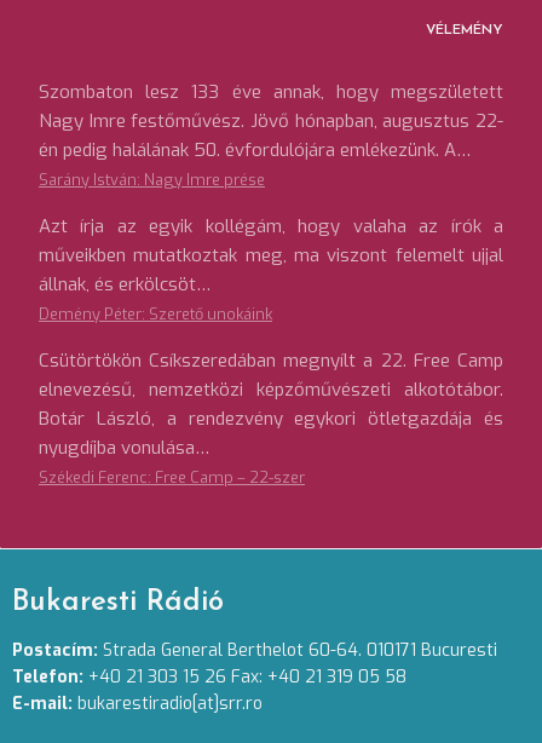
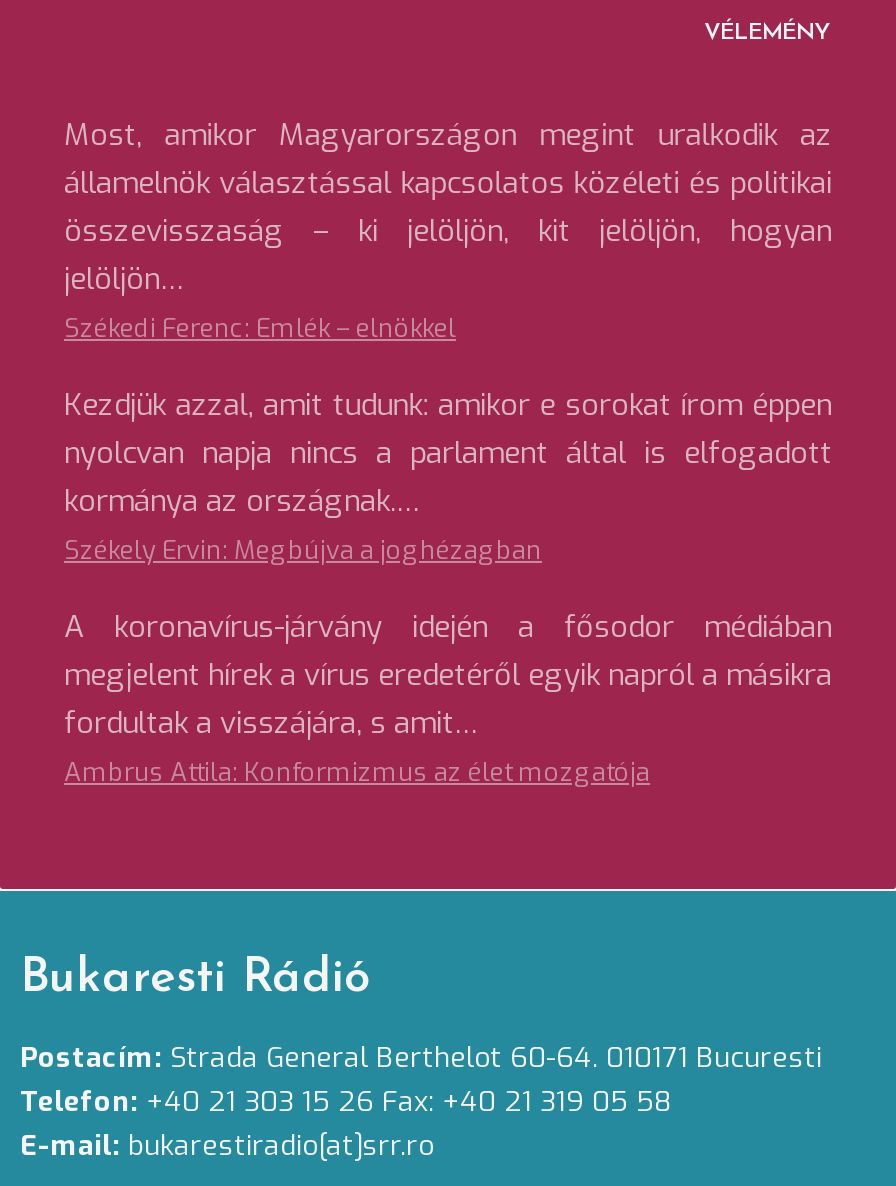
- Szombaton lesz 133 éve annak, hogy megszületett
- Nagy Imre festőművész. Jövő hónapban, augusztus 22-
- én pedig halálának 50. évfordulójára emlékezünk. A…
- Sarány István: Nagy Imre prése
+ Most, amikor Magyarországon megint uralkodik az
+ államelnök választással kapcsolatos közéleti és politikai
+ összevisszaság – ki jelöljön, kit jelöljön, hogyan
+ jelöljön…
+ Székedi Ferenc: Emlék – elnökkel

- Azt írja az egyik kollégám, hogy valaha az írók a
- műveikben mutatkoztak meg, ma viszont felemelt ujjal
- állnak, és erkölcsöt…
- Demény Péter: Szerető unokáink
+ Kezdjük azzal, amit tudunk: amikor e sorokat írom éppen
+ nyolcvan napja nincs a parlament által is elfogadott
+ kormánya az országnak.…
+ Székely Ervin: Megbújva a joghézagban

- Csütörtökön Csíkszeredában megnyílt a 22. Free Camp
- elnevezésű, nemzetközi képzőművészeti alkotótábor.
- Botár László, a rendezvény egykori ötletgazdája és
- nyugdíjba vonulása…
- Székedi Ferenc: Free Camp – 22-szer
+ A koronavírus-járvány idején a fősodor médiában
+ megjelent hírek a vírus eredetéről egyik napról a másikra
+ fordultak a visszájára, s amit…
+ Ambrus Attila: Konformizmus az élet mozgatója
